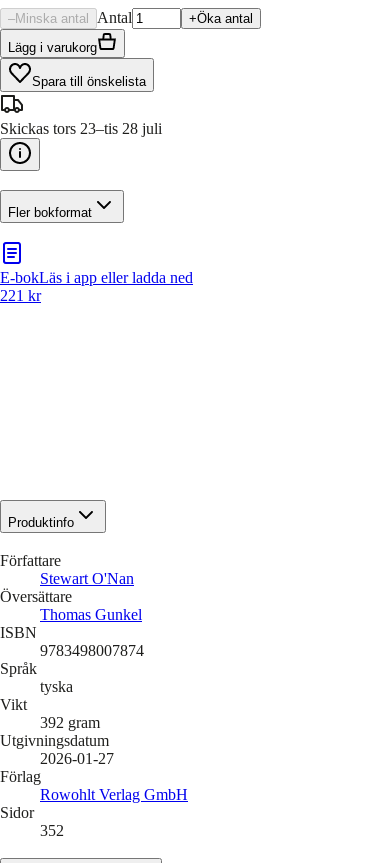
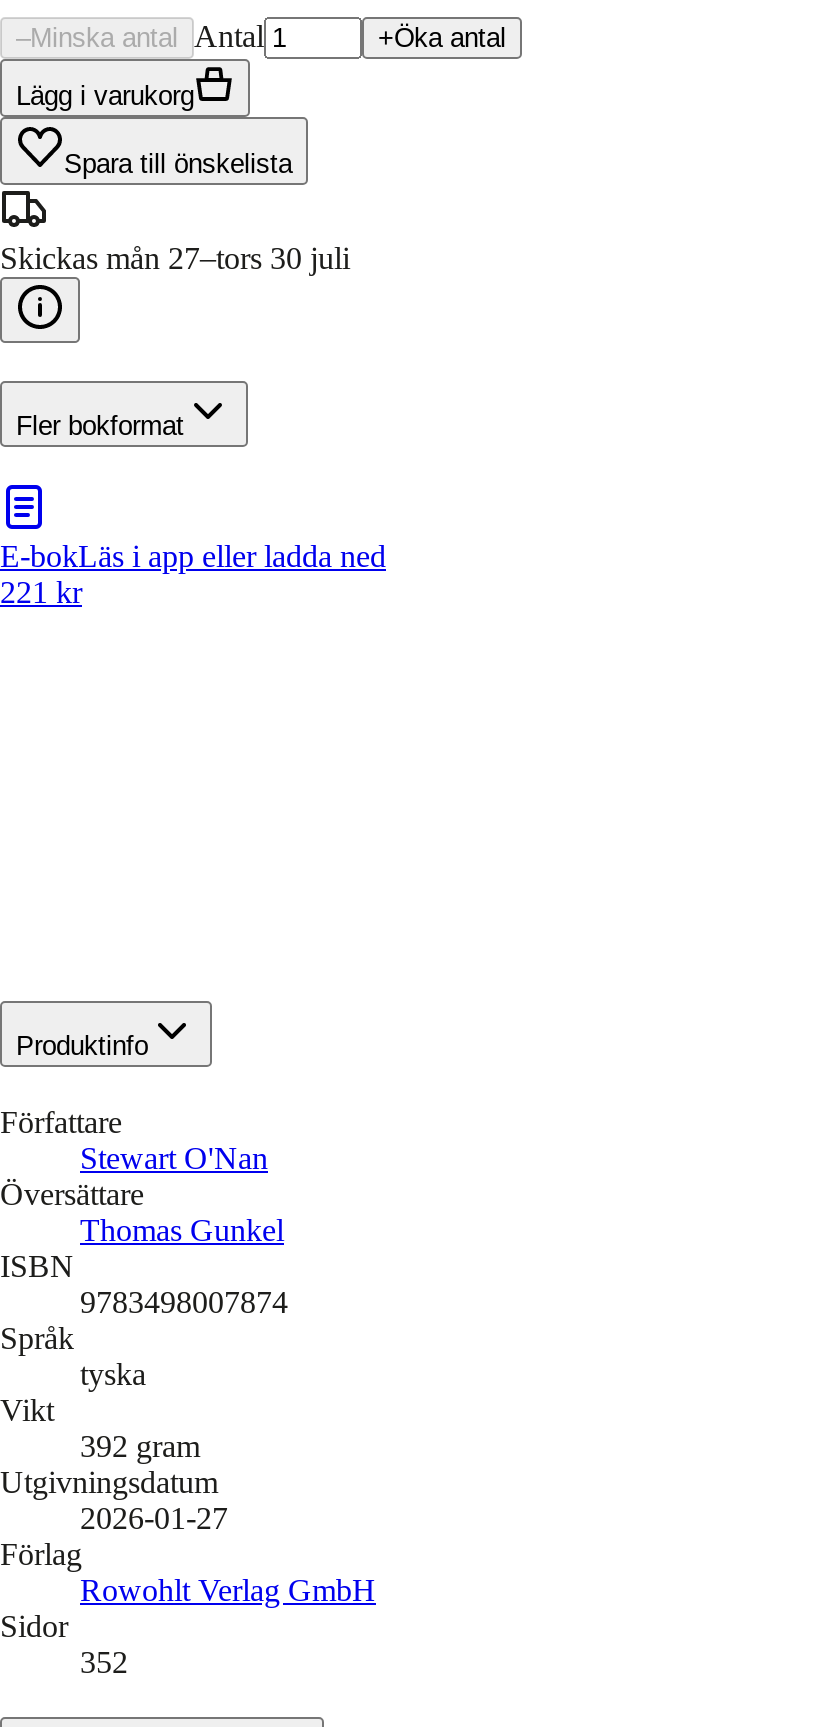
- Skickas tors 23–tis 28 juli
+ Skickas mån 27–tors 30 juli
